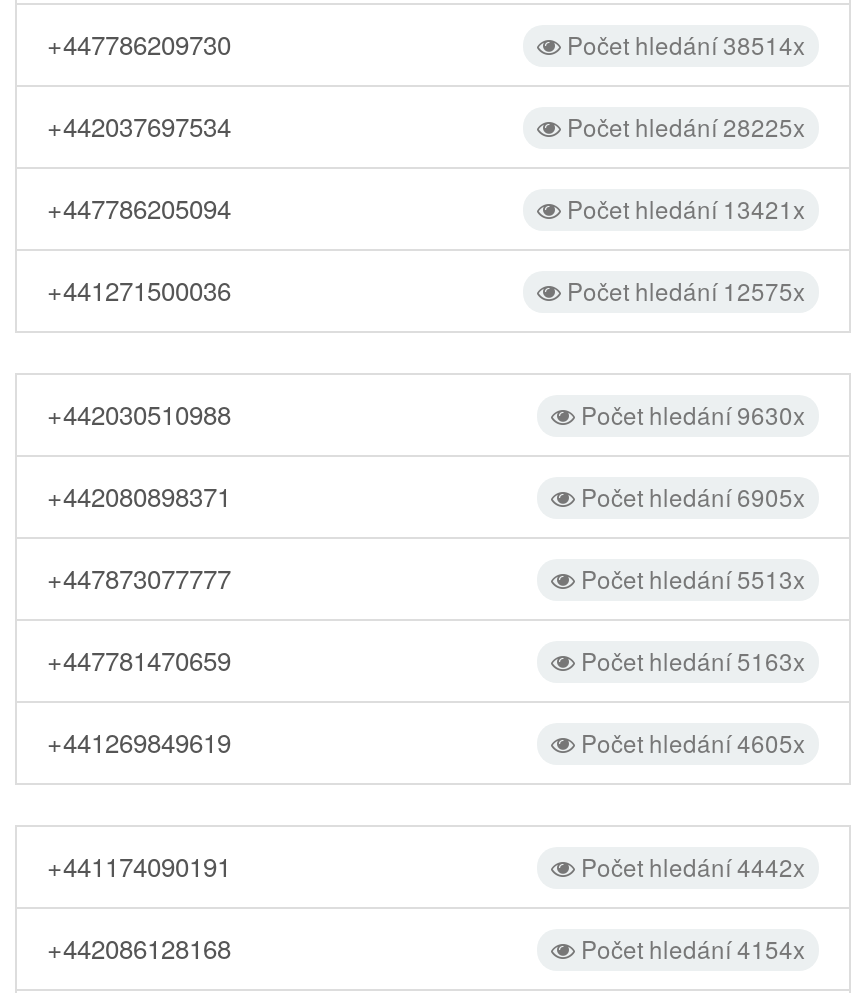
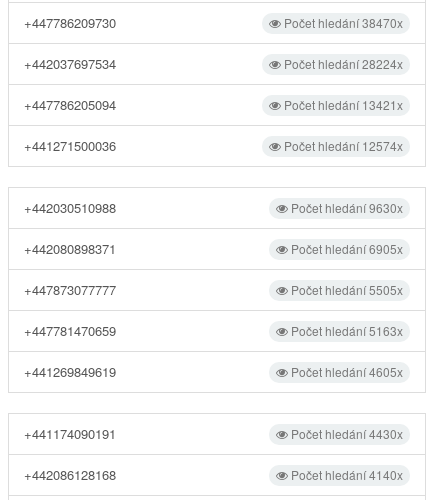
- Počet hledání 38514x
+ Počet hledání 38470x

- Počet hledání 28225x
+ Počet hledání 28224x

- Počet hledání 12575x
+ Počet hledání 12574x

- Počet hledání 5513x
+ Počet hledání 5505x

- Počet hledání 4442x
+ Počet hledání 4430x

- Počet hledání 4154x
+ Počet hledání 4140x
